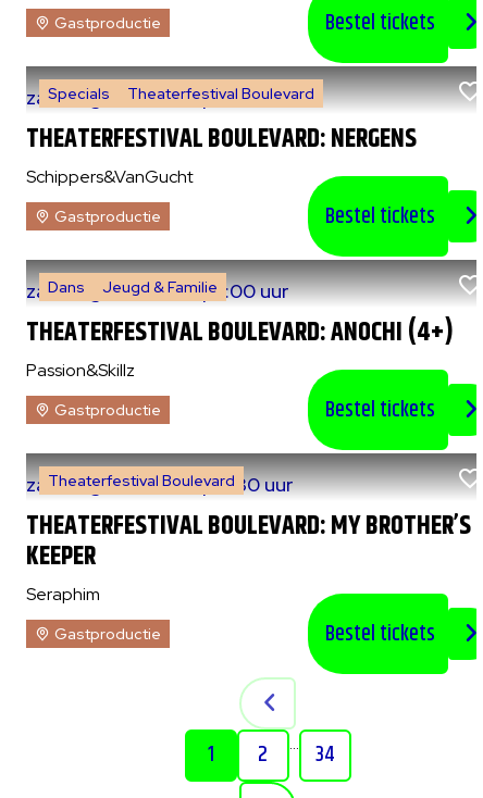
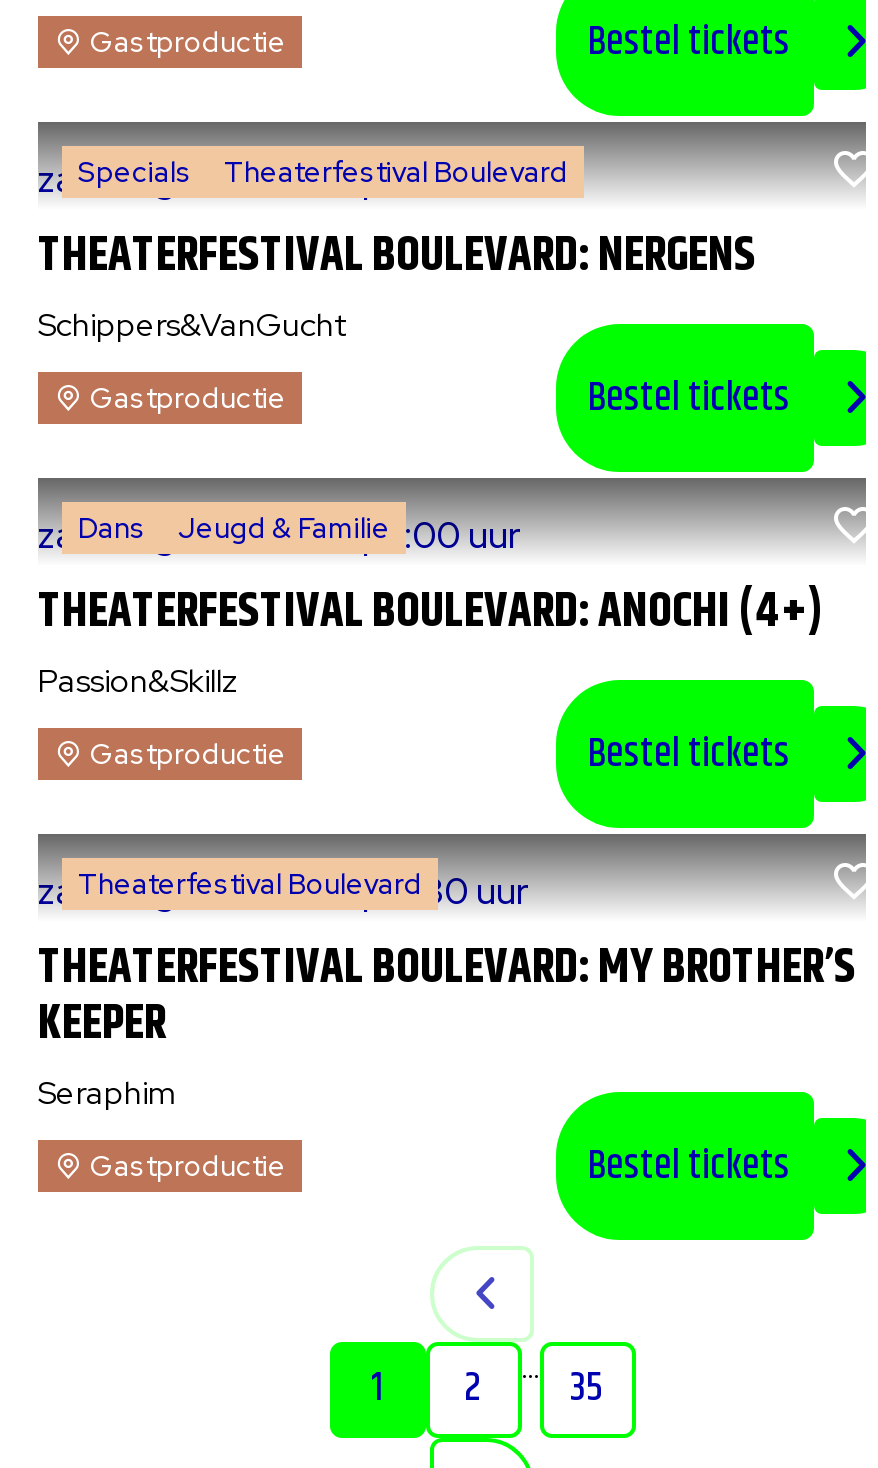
- 34
+ 35
